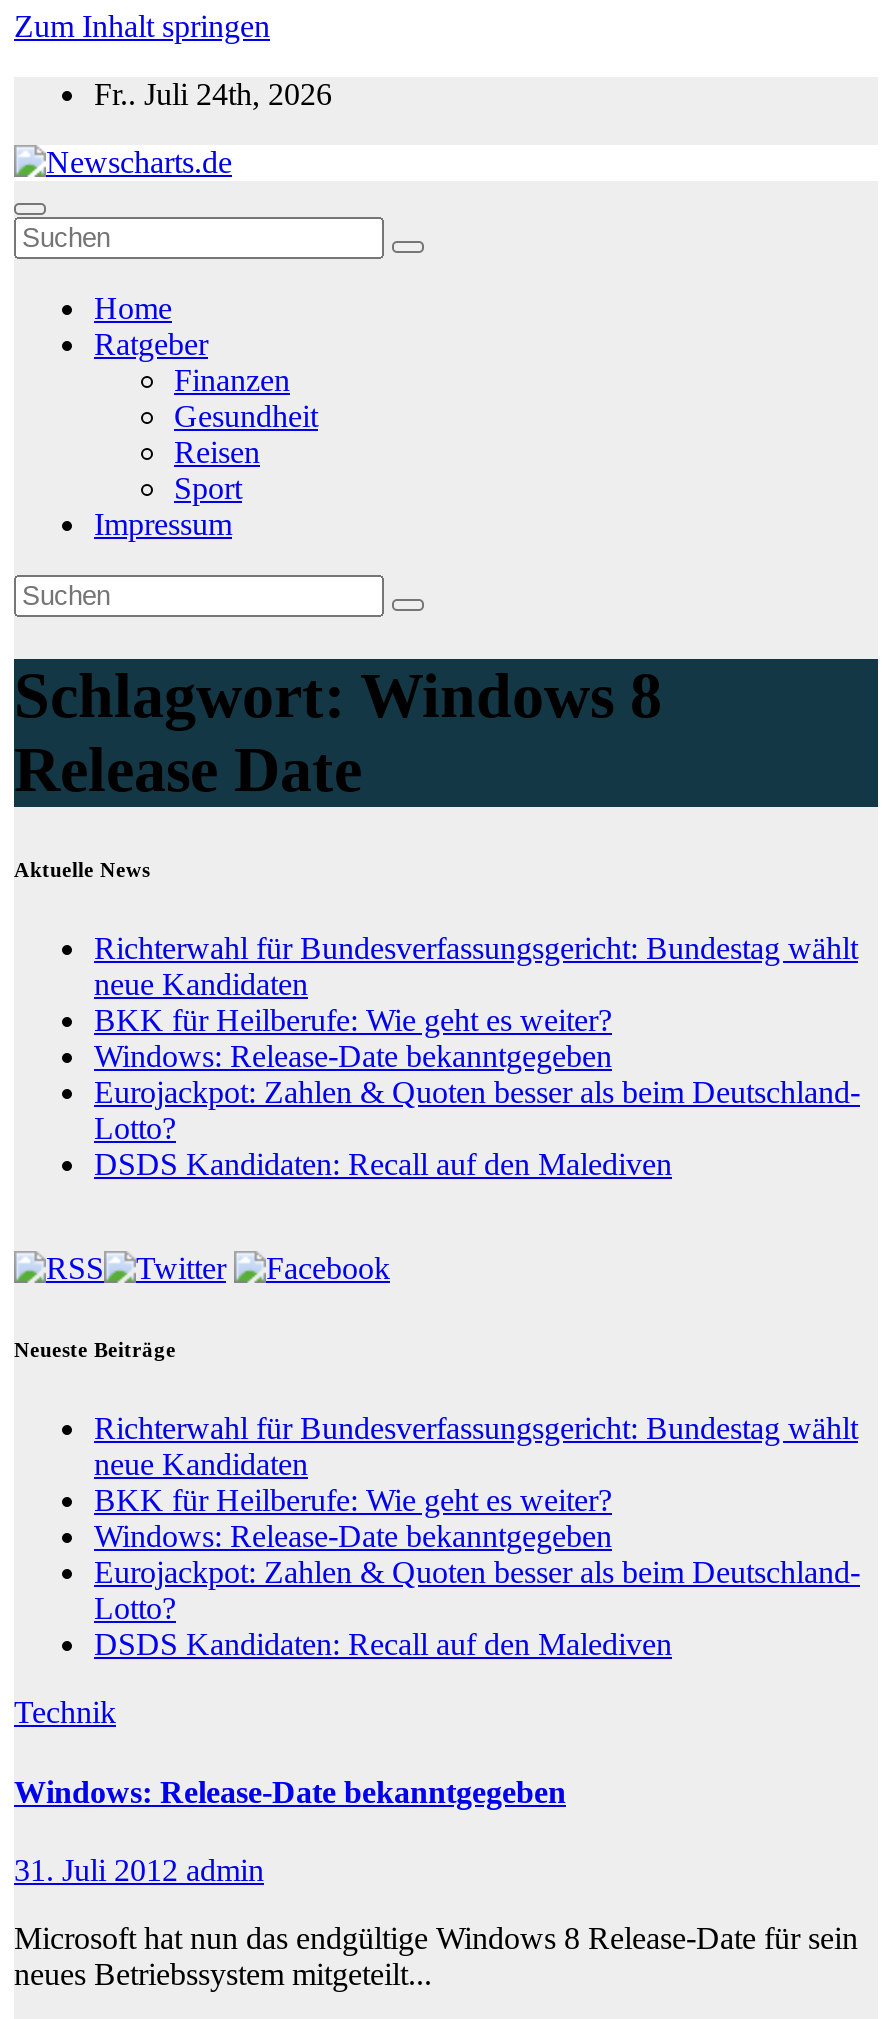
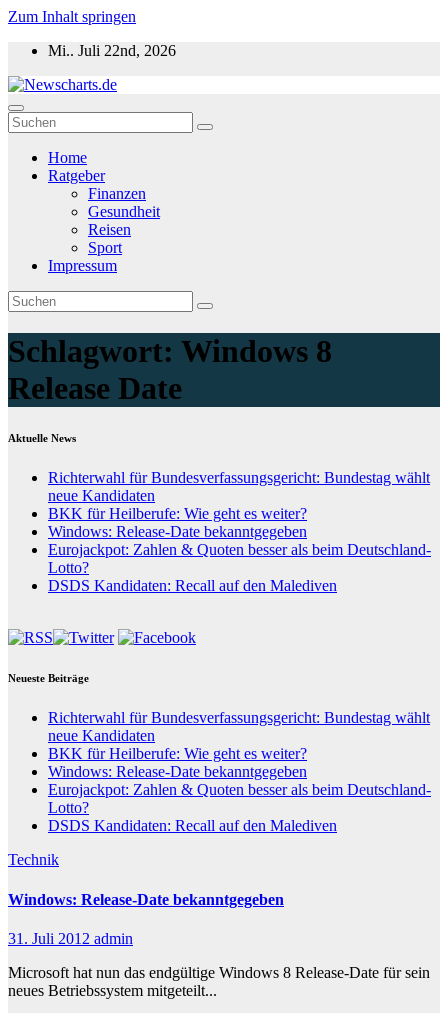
- Fr.. Juli 24th, 2026
+ Mi.. Juli 22nd, 2026
